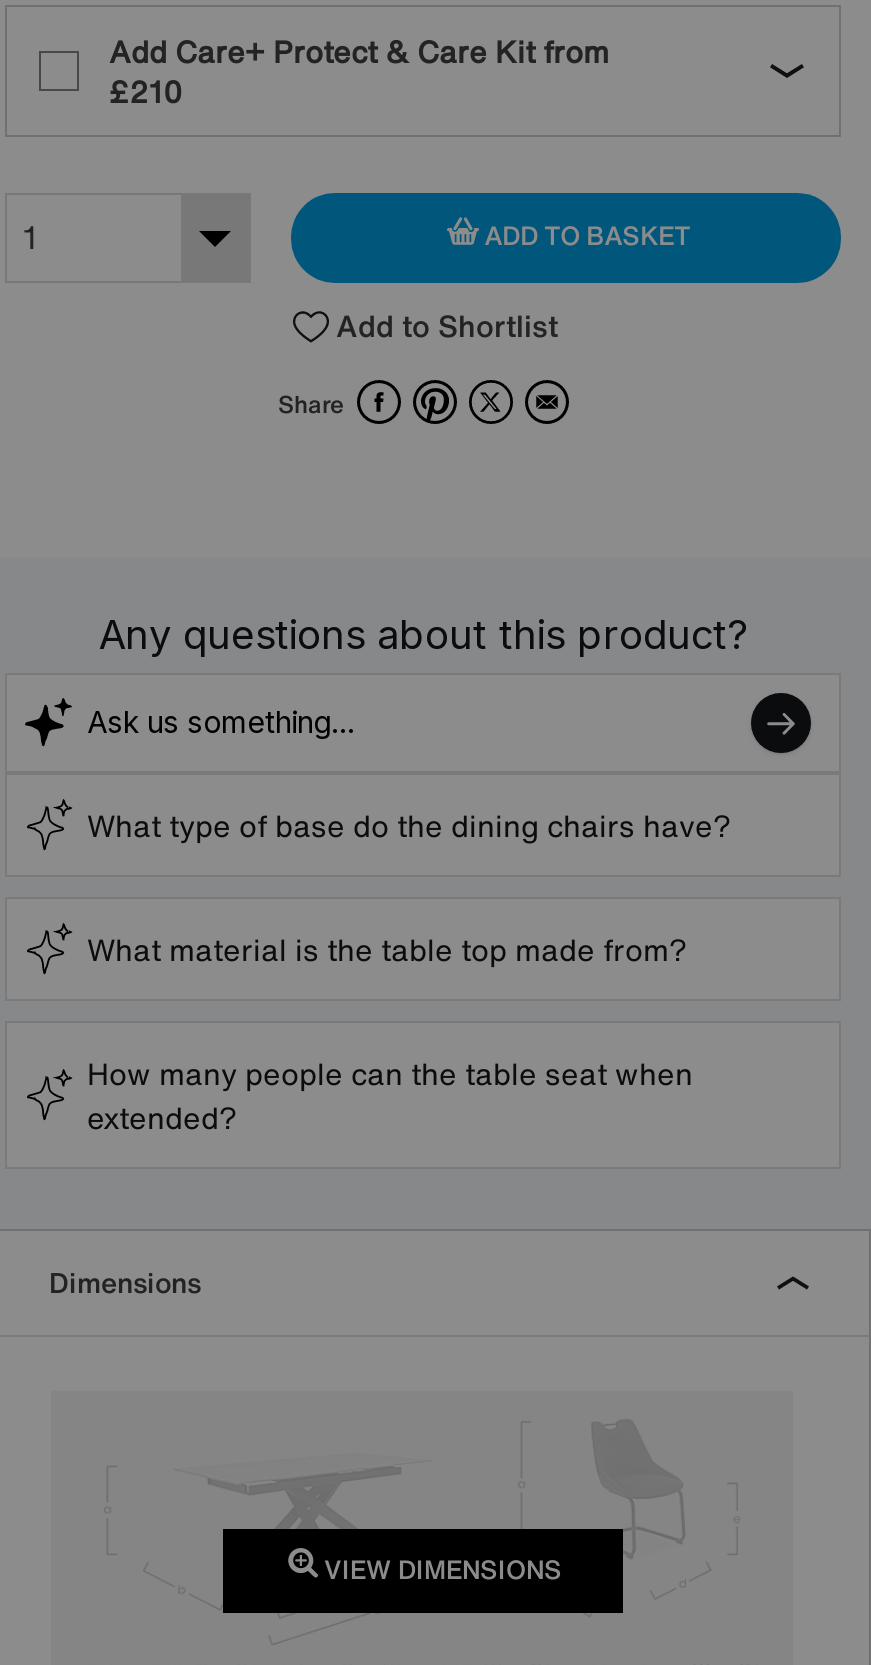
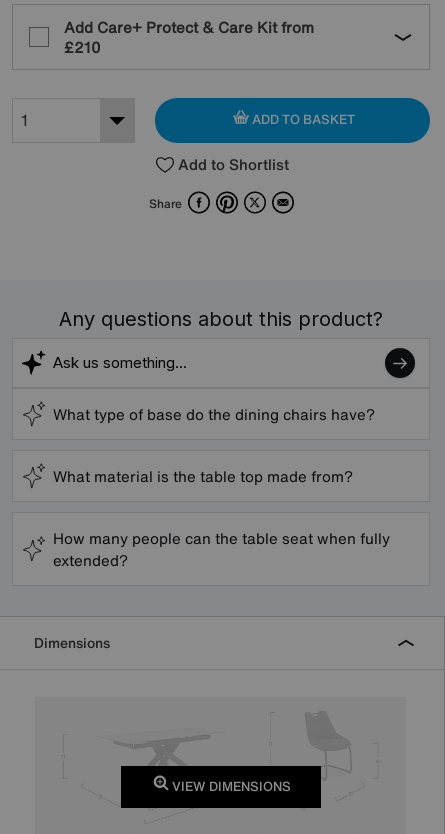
- How many people can the table seat when
+ How many people can the table seat when fully
